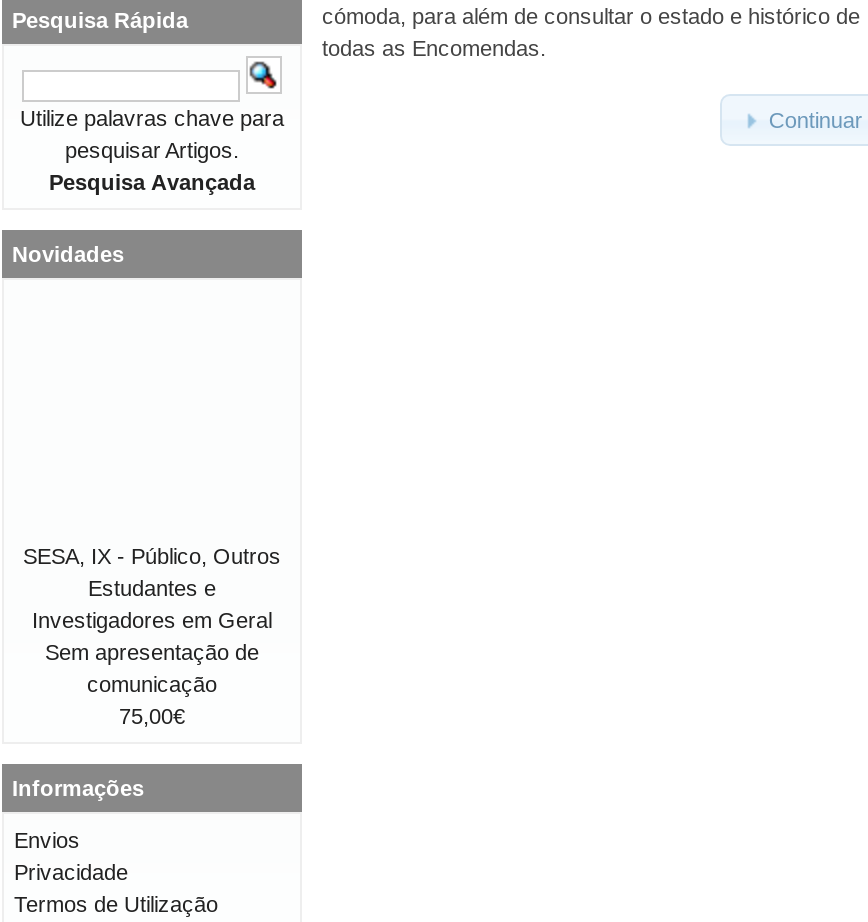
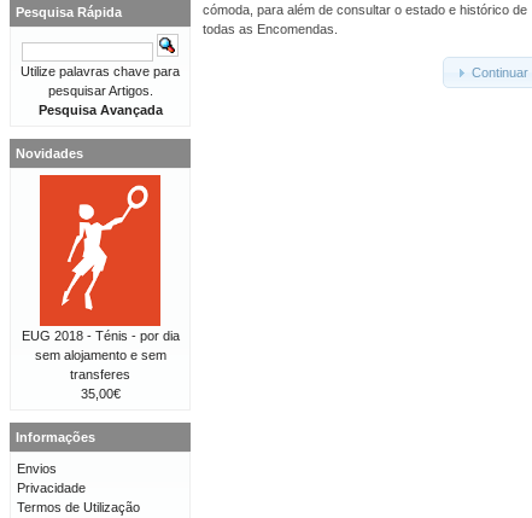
+ [image]

- SESA, IX - Público, Outros
- Estudantes e
- Investigadores em Geral
- Sem apresentação de
- comunicação
- 75,00€
+ EUG 2018 - Ténis - por dia
+ sem alojamento e sem
+ transferes
+ 35,00€
